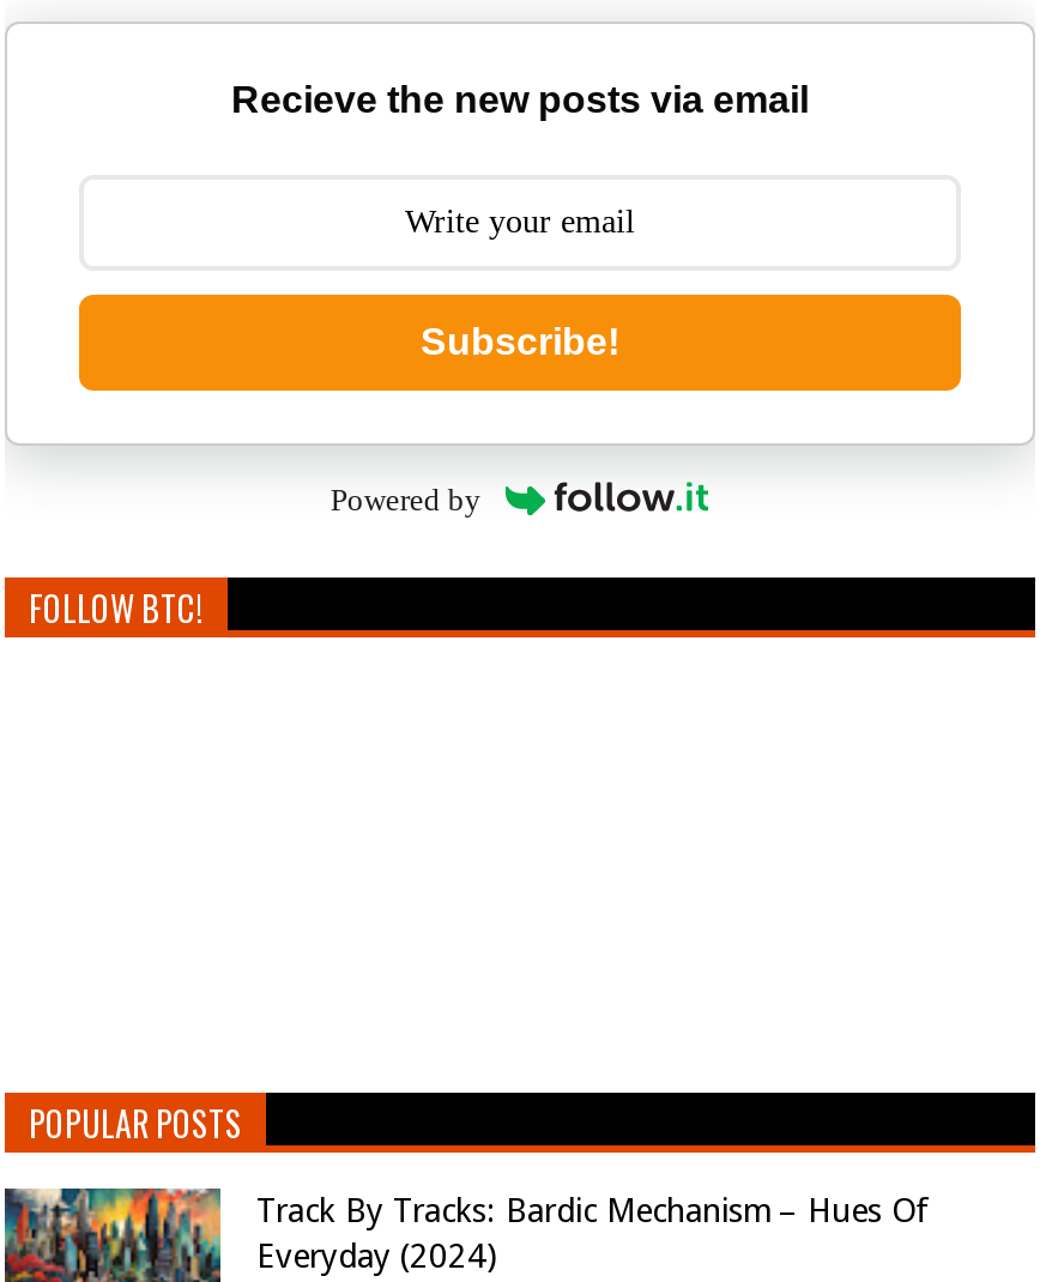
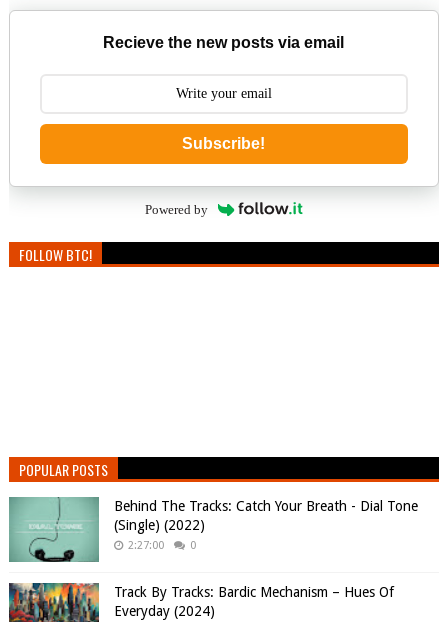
+ [image]
+ Behind The Tracks: Catch Your Breath - Dial Tone
+ (Single) (2022)
+ 2:27:00
+ 0
